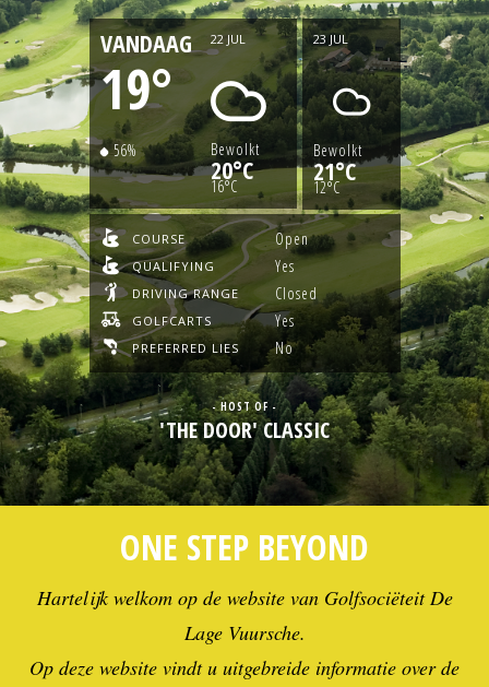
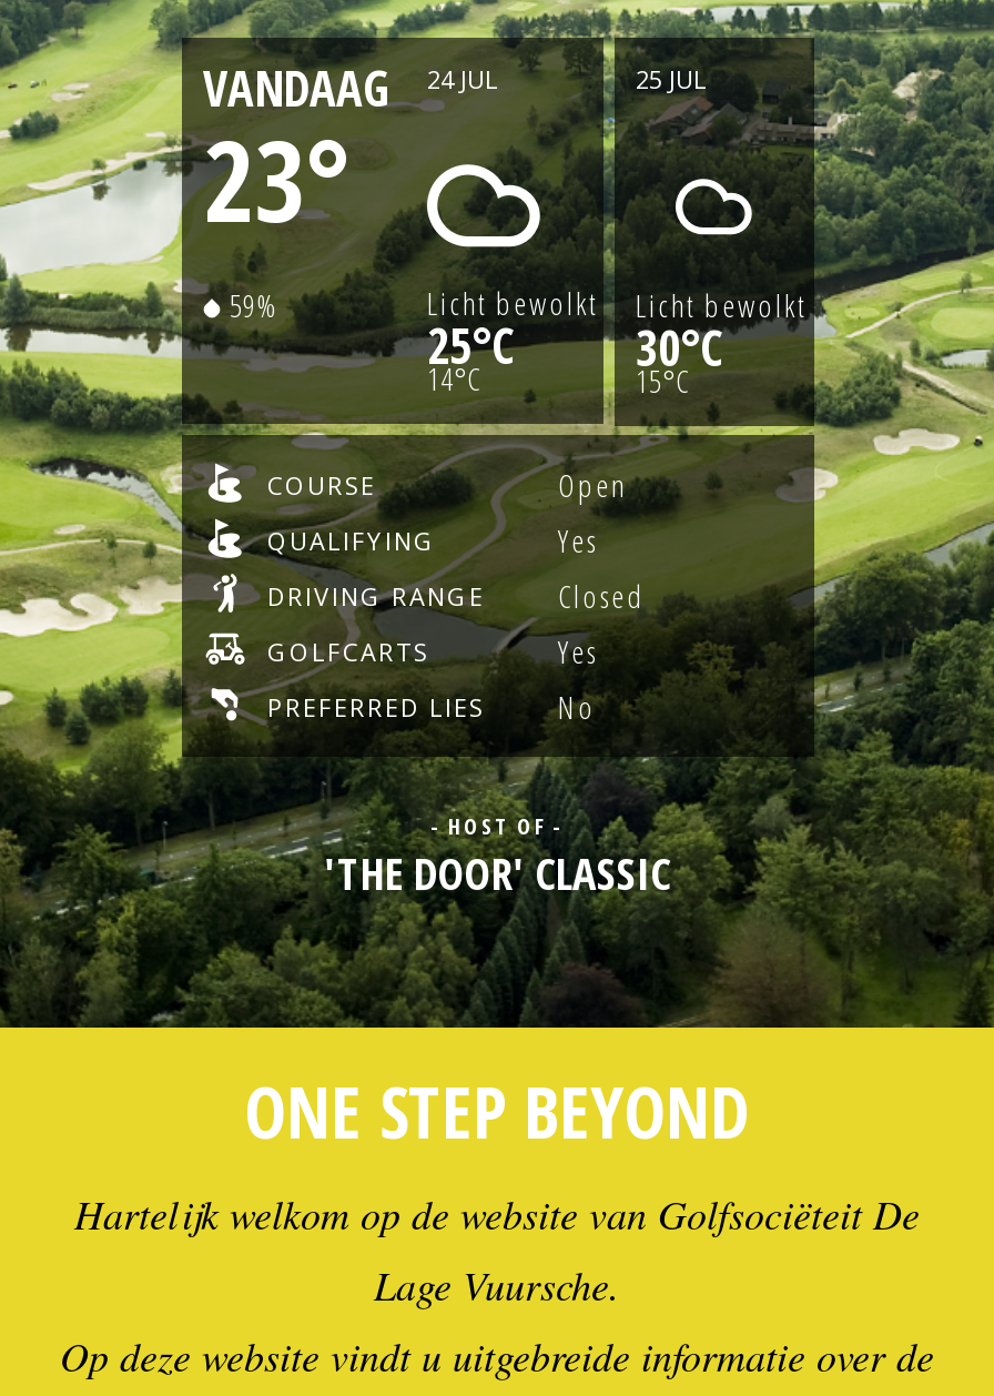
- VANDAAG 22 JUL
+ VANDAAG 24 JUL

- 23 JUL
+ 25 JUL

- 19°
- 56%
+ 23°
+ 59%

- Bewolkt
- 20°C
- 16°C
+ Licht bewolkt
+ 25°C
+ 14°C

- Bewolkt
- 21°C
- 12°C
+ Licht bewolkt
+ 30°C
+ 15°C
